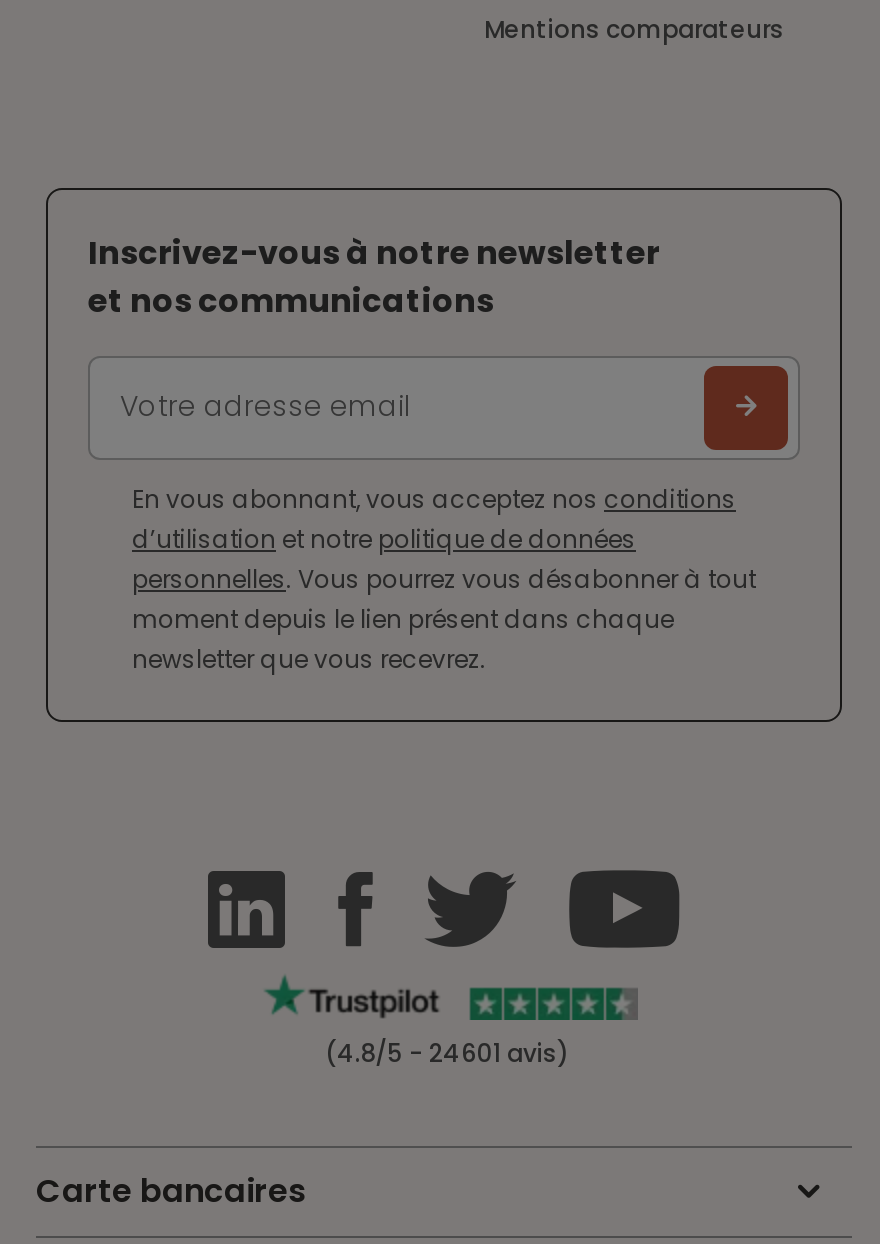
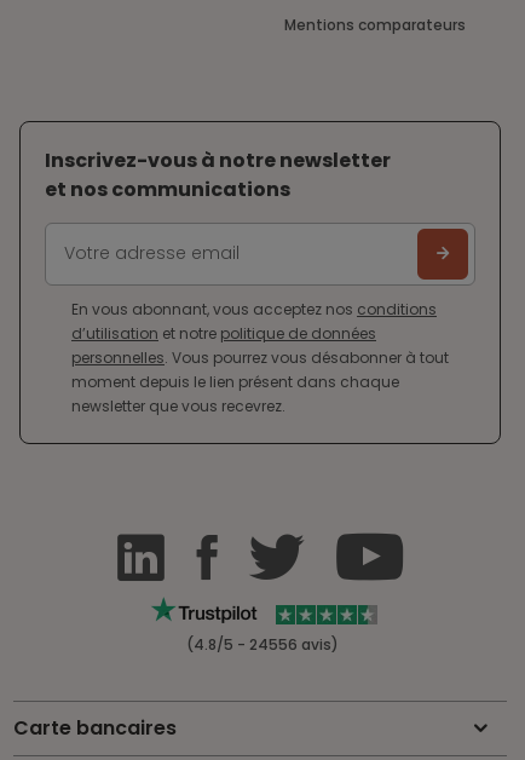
- (4.8/5 - 24601 avis)
+ (4.8/5 - 24556 avis)
